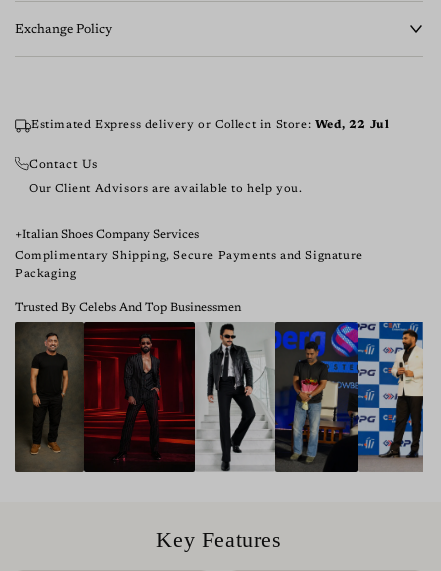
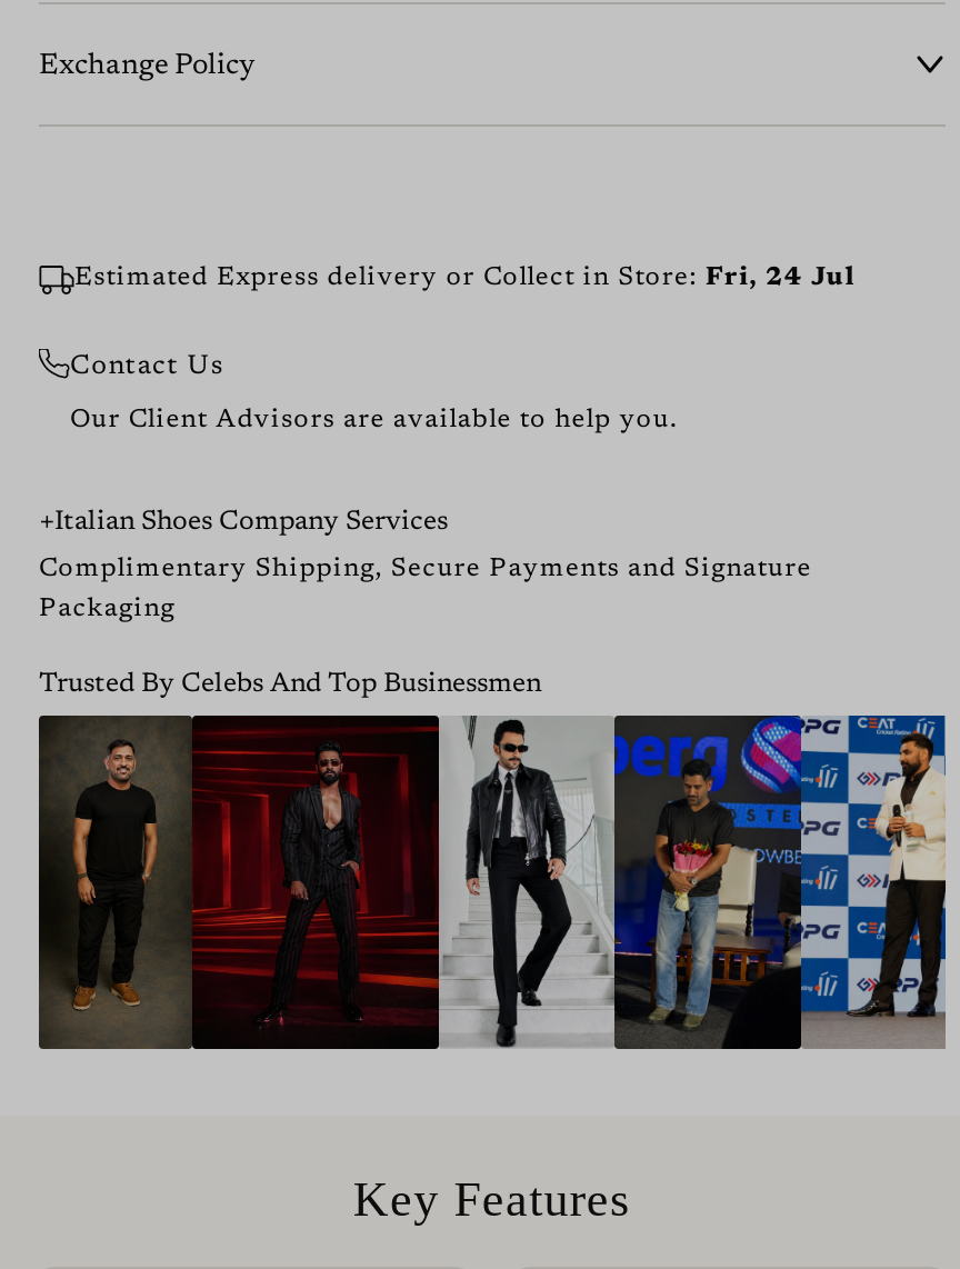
- Estimated Express delivery or Collect in Store: Wed, 22 Jul
+ Estimated Express delivery or Collect in Store: Fri, 24 Jul
